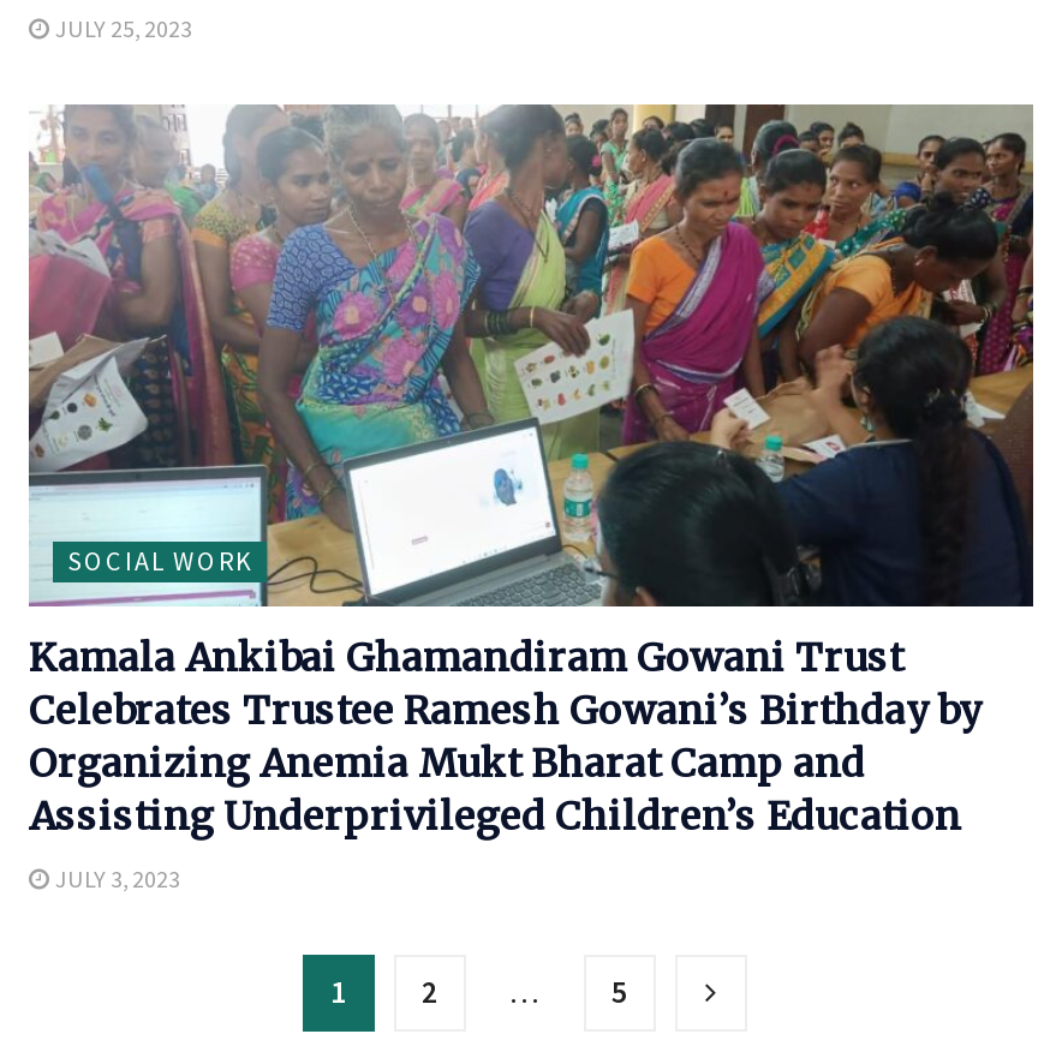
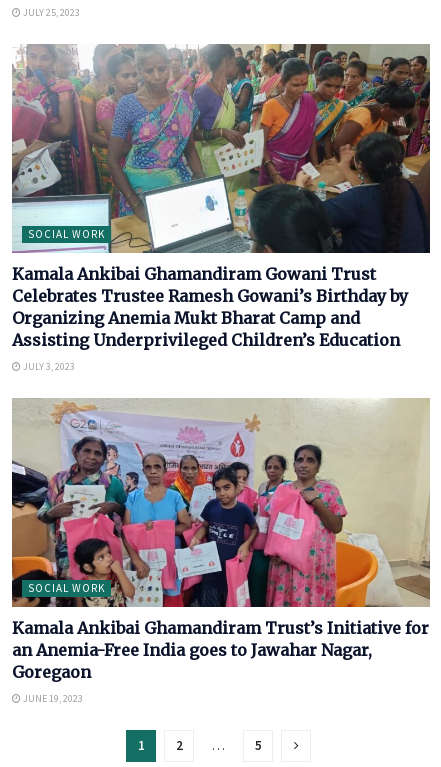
+ [image]
+ SOCIAL WORK
+ Kamala Ankibai Ghamandiram Trust’s Initiative for
+ an Anemia-Free India goes to Jawahar Nagar,
+ Goregaon
+ JUNE 19, 2023
